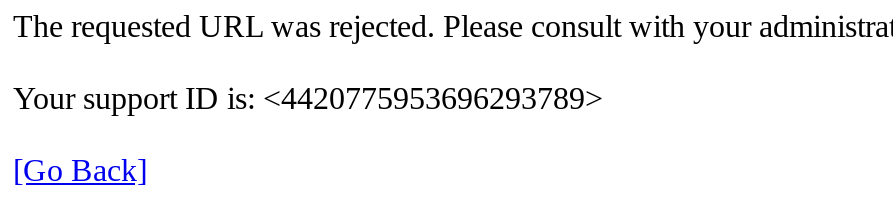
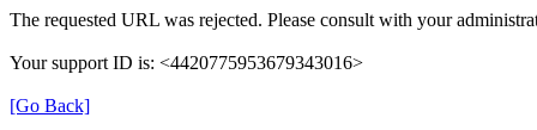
- Your support ID is: <4420775953696293789>
+ Your support ID is: <4420775953679343016>
